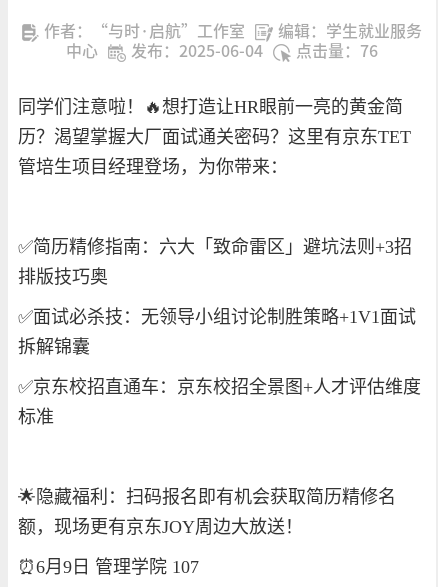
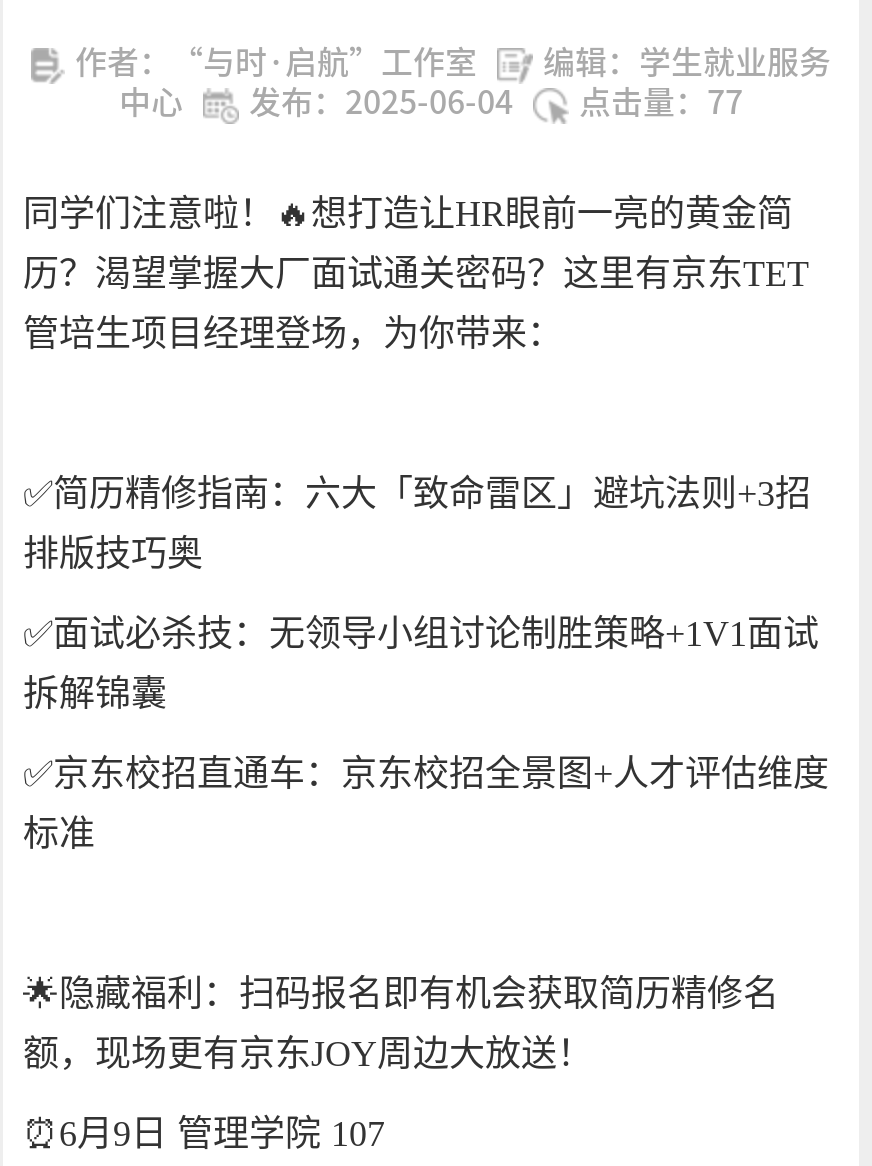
- 点击量：76
+ 点击量：77
